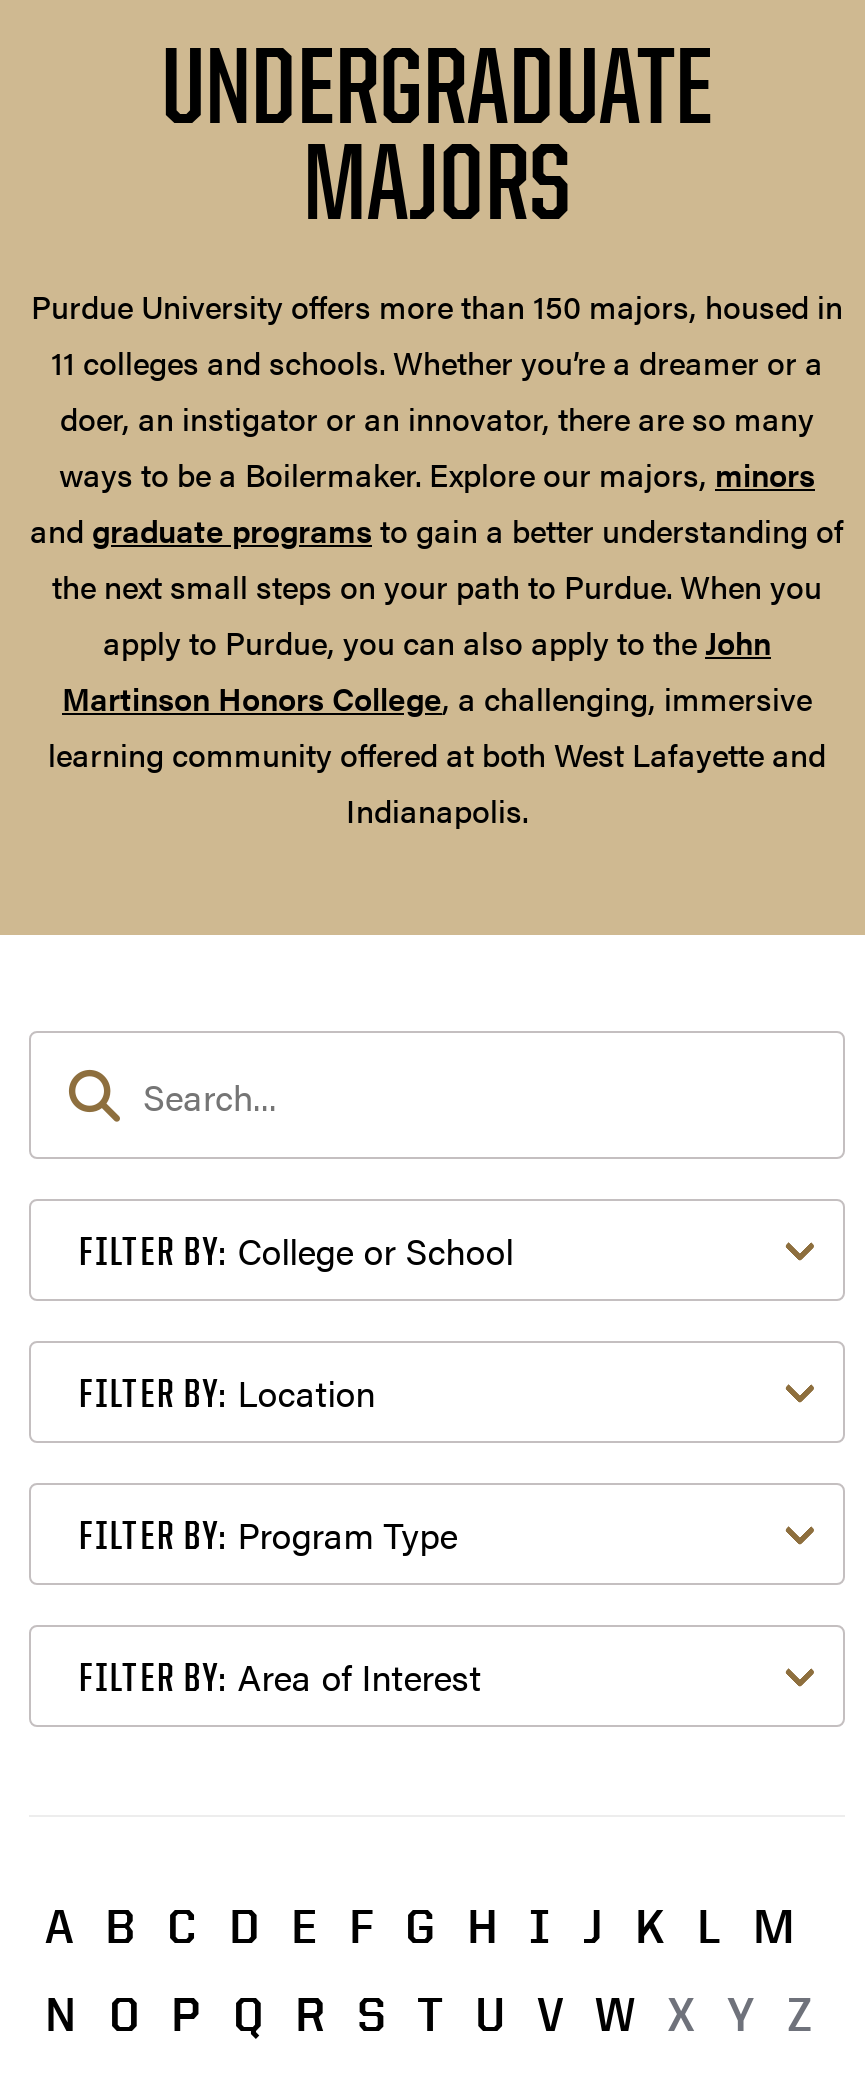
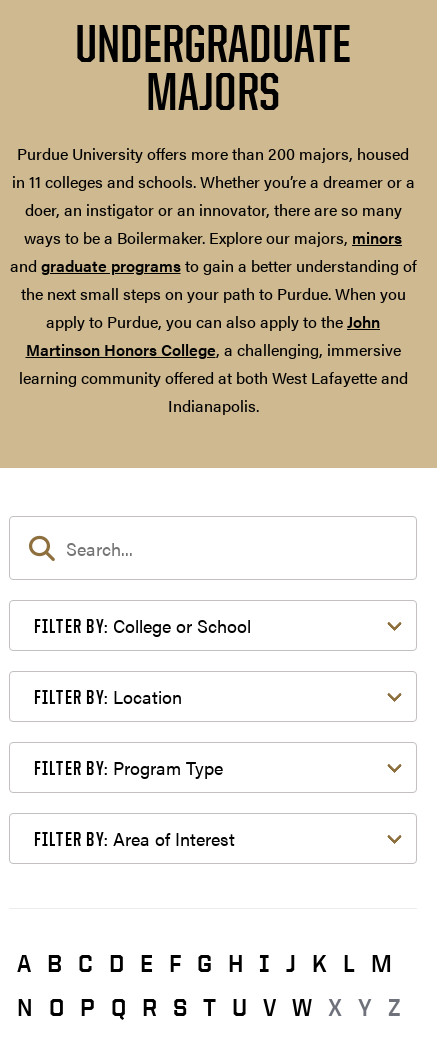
- Purdue University offers more than 150 majors, housed in
- 11 colleges and schools. Whether you’re a dreamer or a
+ Purdue University offers more than 200 majors, housed
+ in 11 colleges and schools. Whether you’re a dreamer or a
